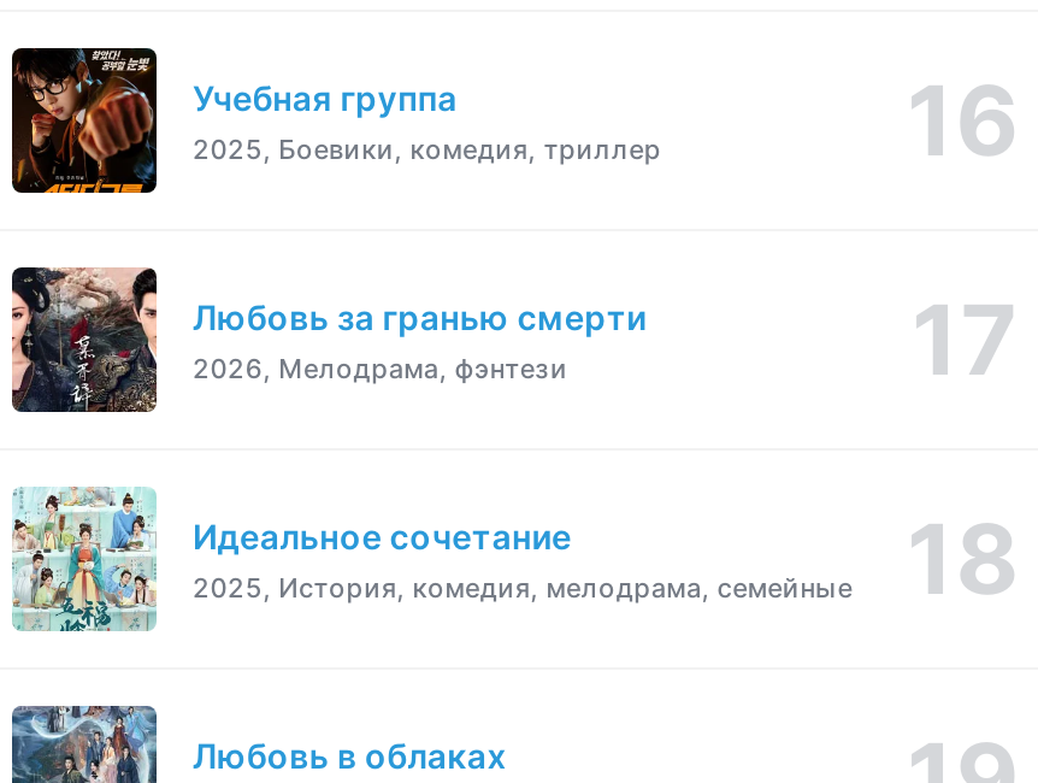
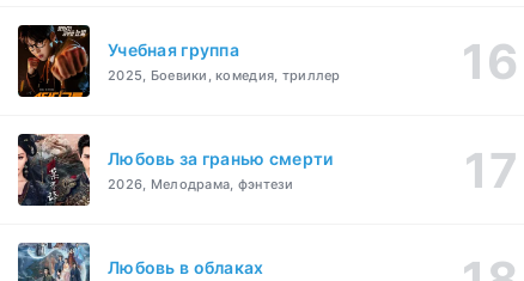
- [image]
- Идеальное сочетание
- 2025, История, комедия, мелодрама, семейные
